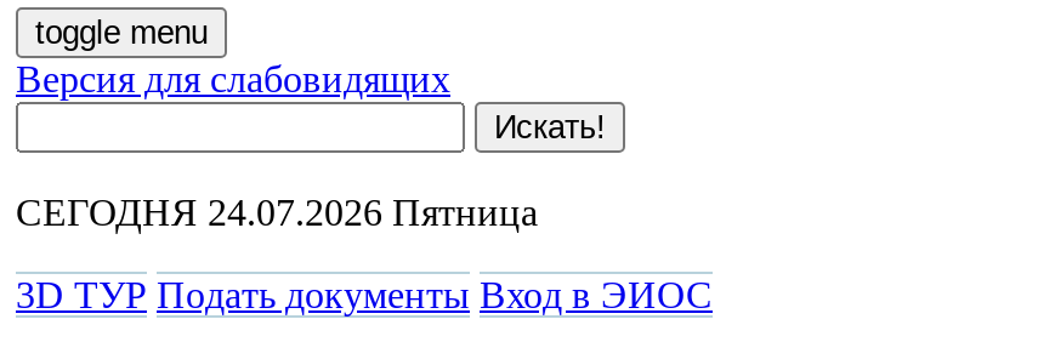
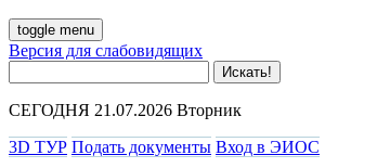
- СЕГОДНЯ 24.07.2026 Пятница
+ СЕГОДНЯ 21.07.2026 Вторник
